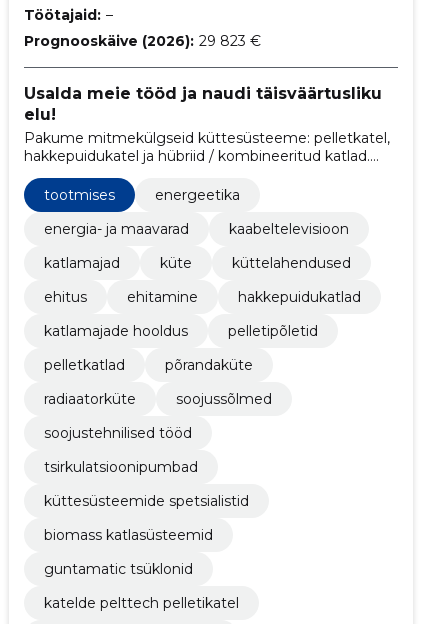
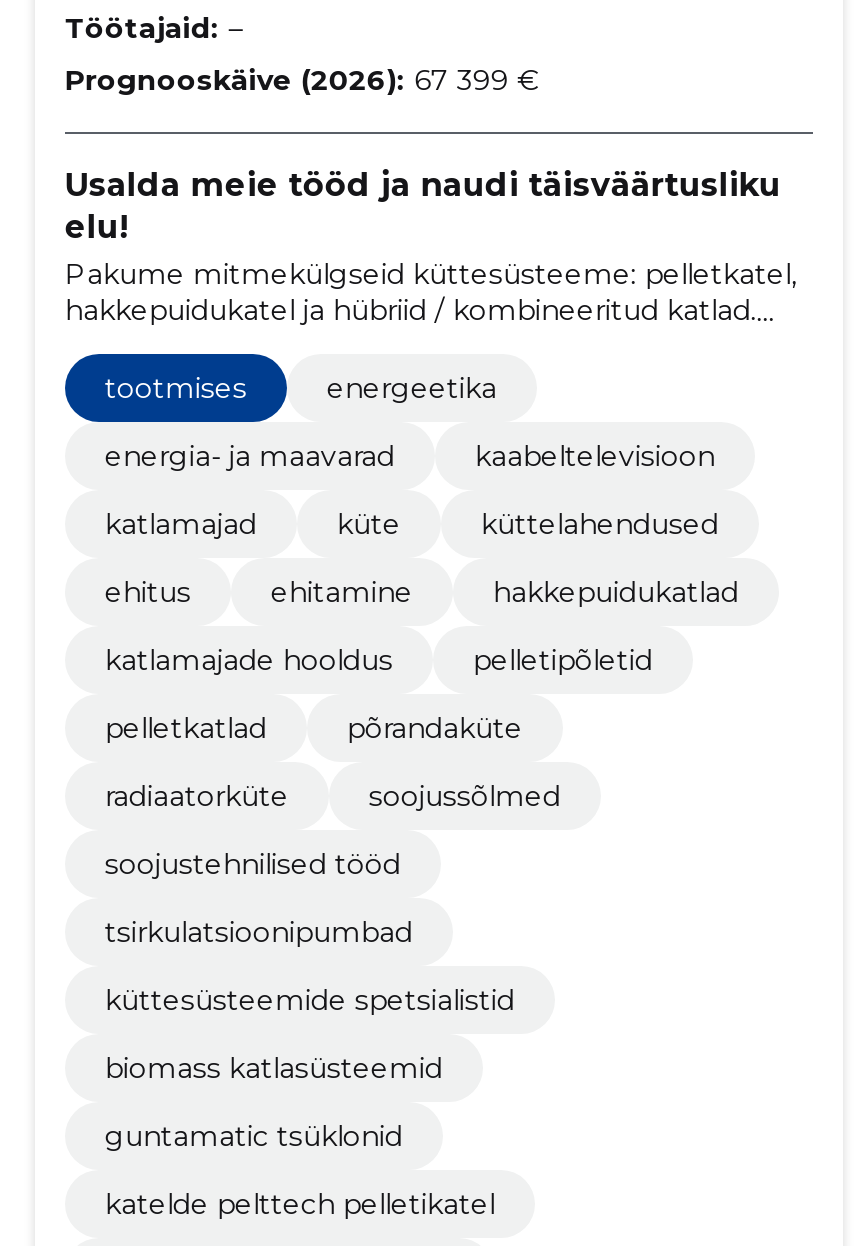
- Prognooskäive (2026): 29 823 €
+ Prognooskäive (2026): 67 399 €
